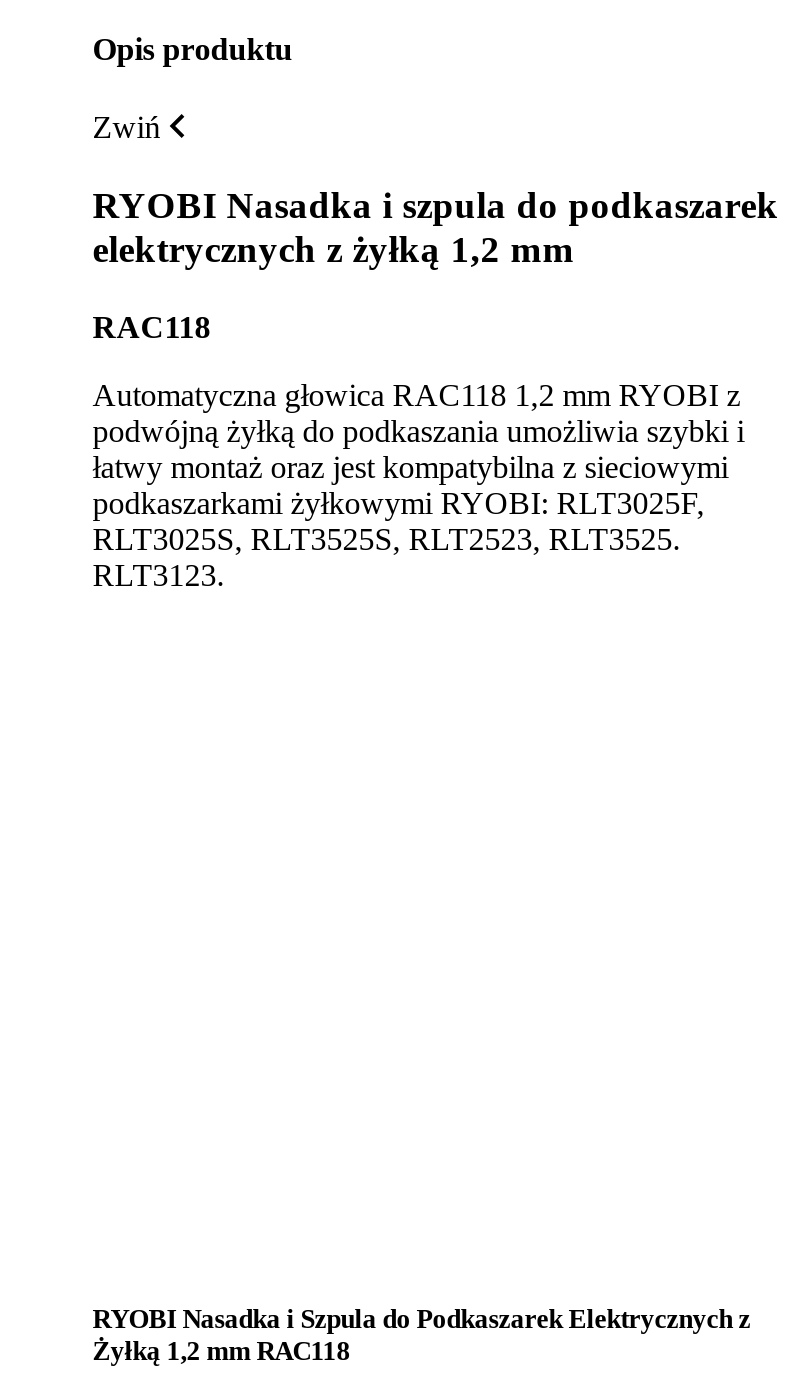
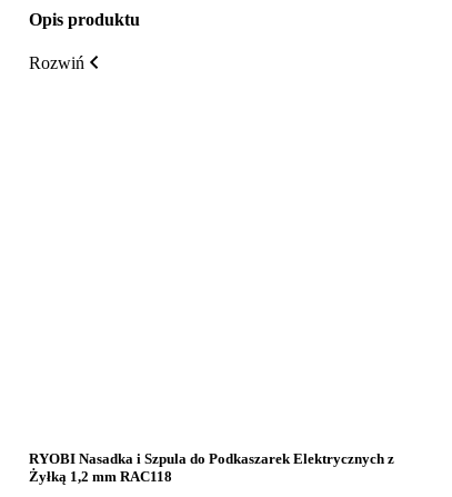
- Zwiń
- RYOBI Nasadka i szpula do podkaszarek
- elektrycznych z żyłką 1,2 mm
- RAC118
- Automatyczna głowica RAC118 1,2 mm RYOBI z
- podwójną żyłką do podkaszania umożliwia szybki i
- łatwy montaż oraz jest kompatybilna z sieciowymi
- podkaszarkami żyłkowymi RYOBI: RLT3025F,
- RLT3025S, RLT3525S, RLT2523, RLT3525.
- RLT3123.
+ Rozwiń
